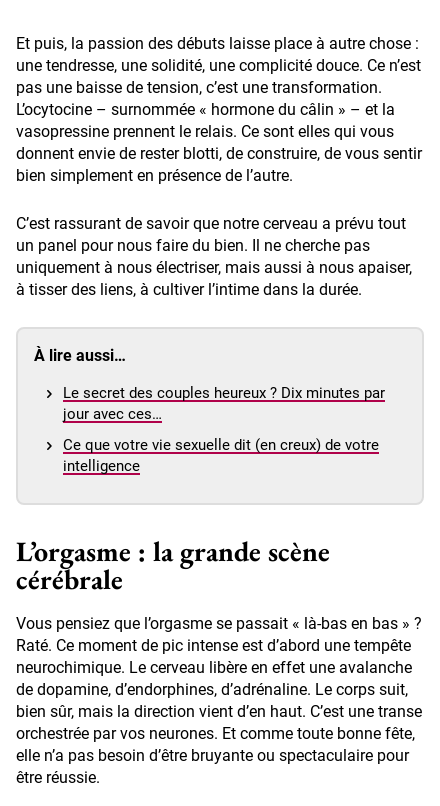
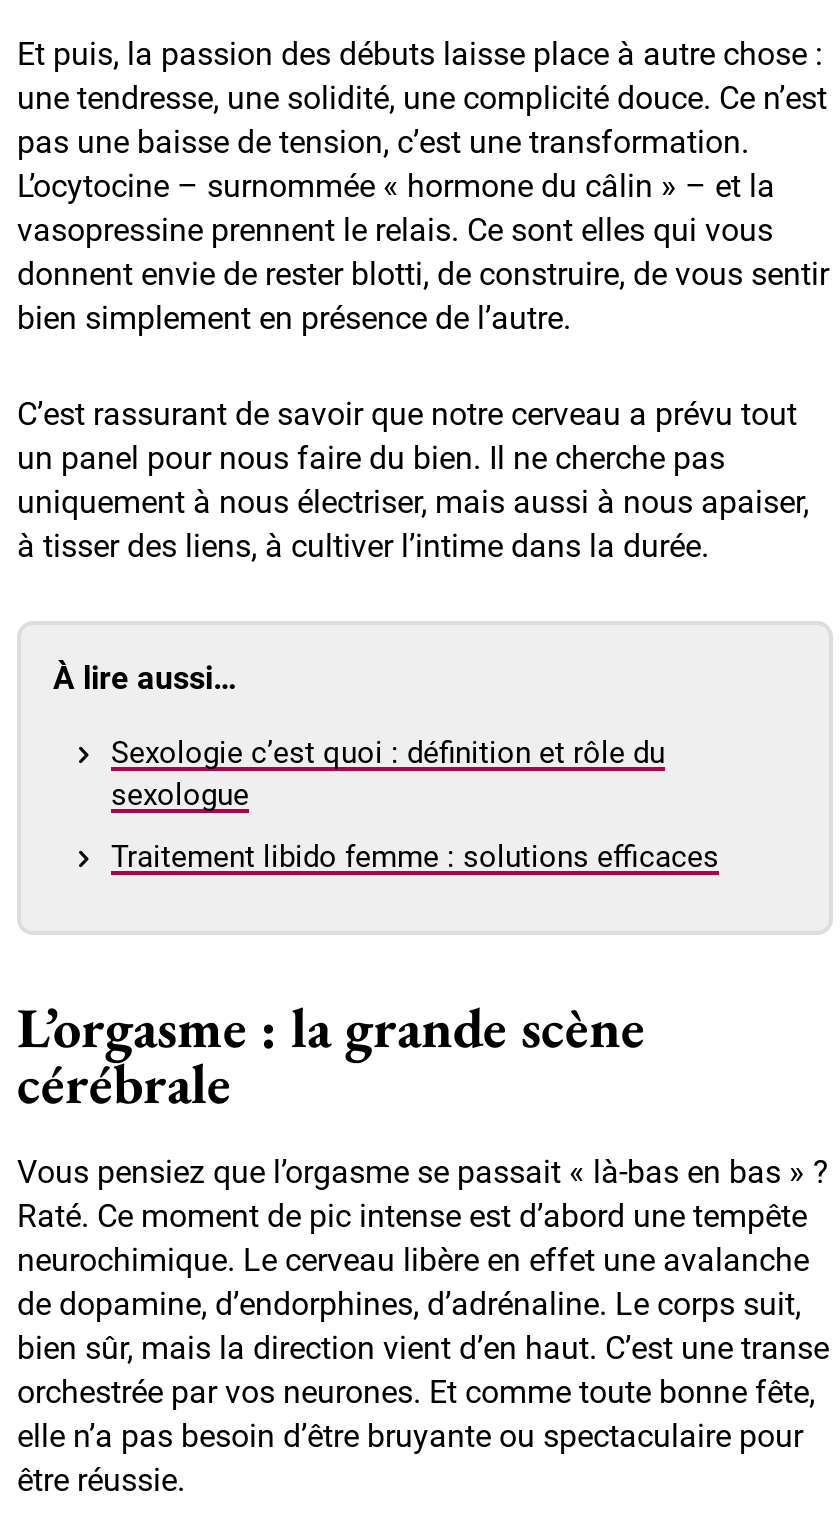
- Le secret des couples heureux ? Dix minutes par
- jour avec ces…
+ Sexologie c’est quoi : définition et rôle du
+ sexologue

- Ce que votre vie sexuelle dit (en creux) de votre
- intelligence
+ Traitement libido femme : solutions efficaces
